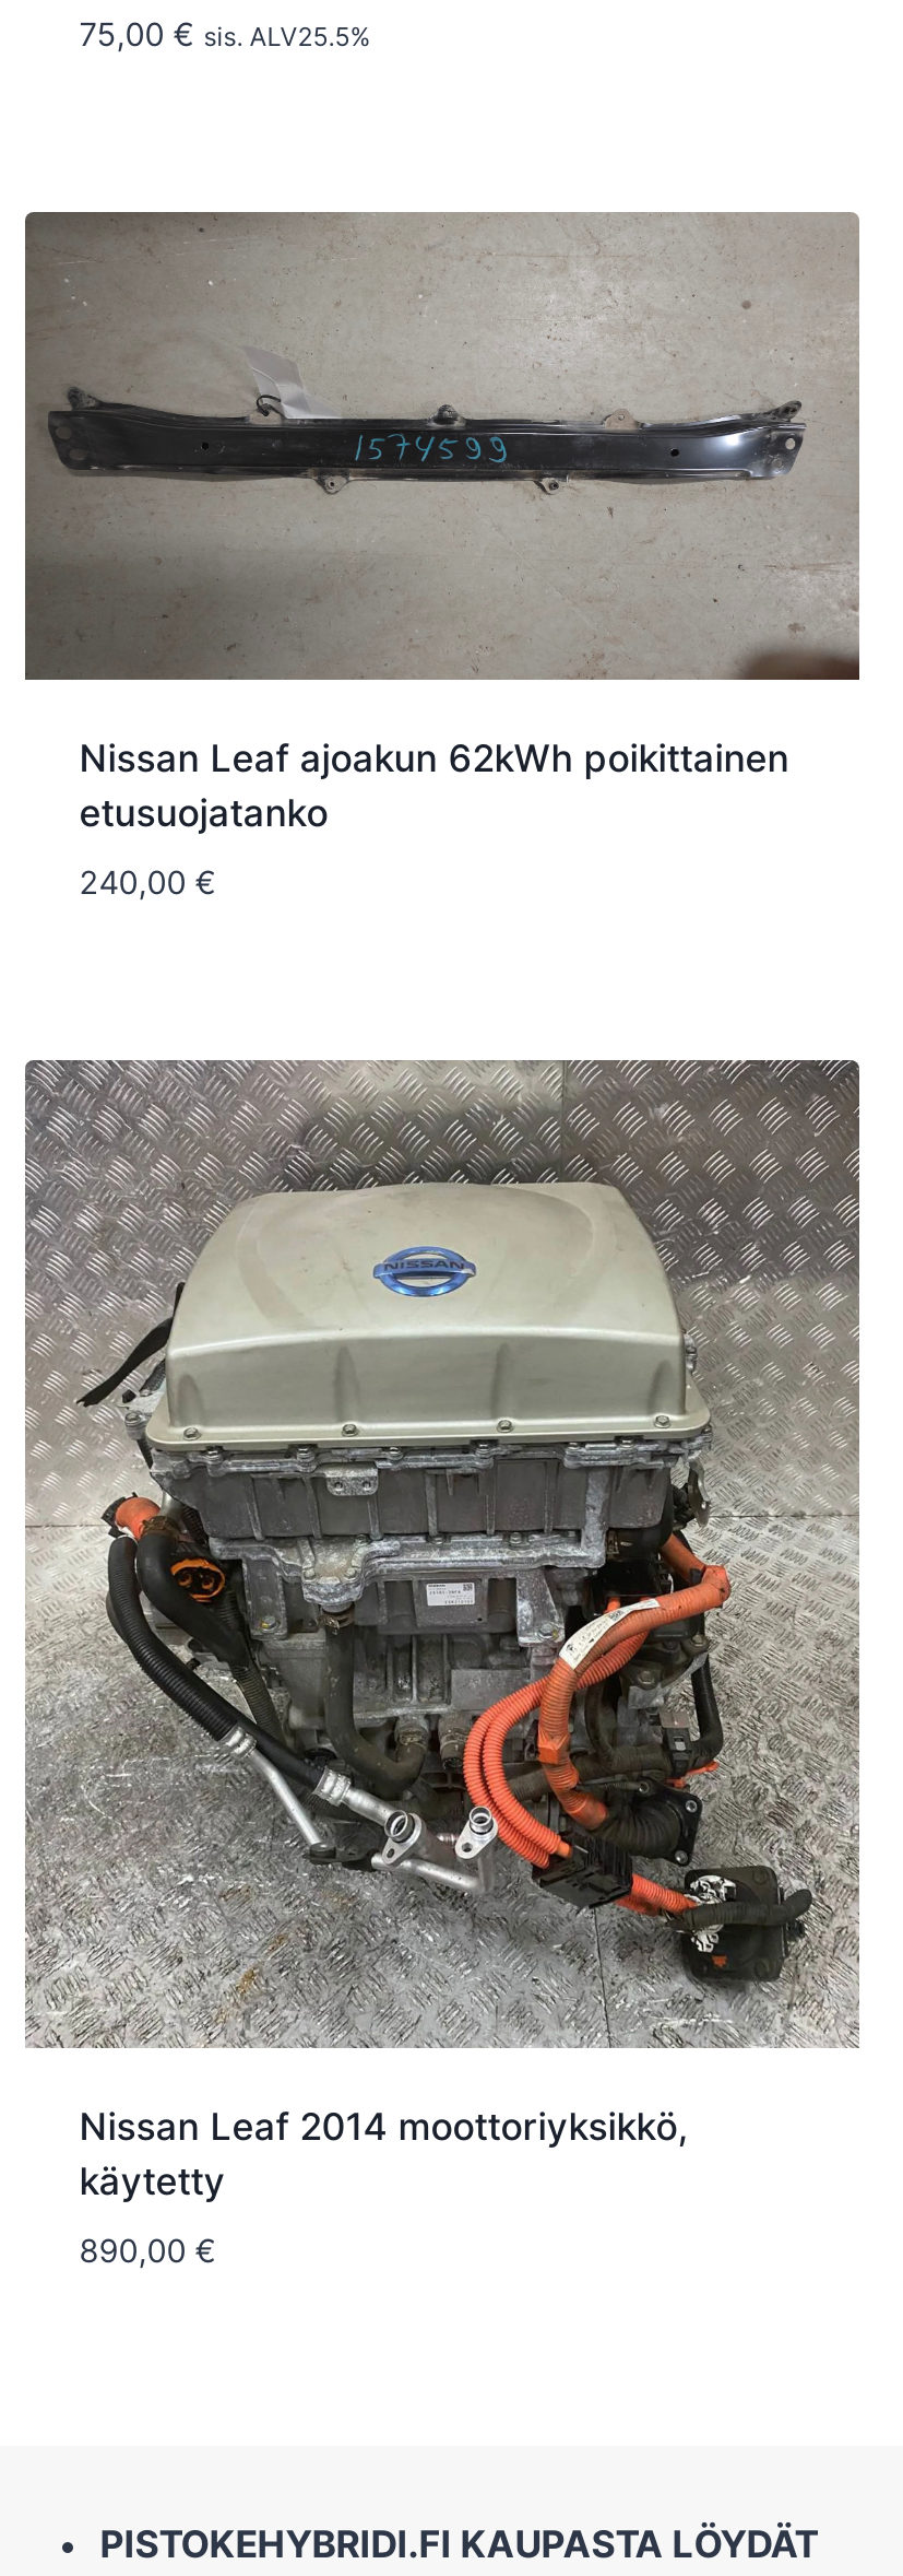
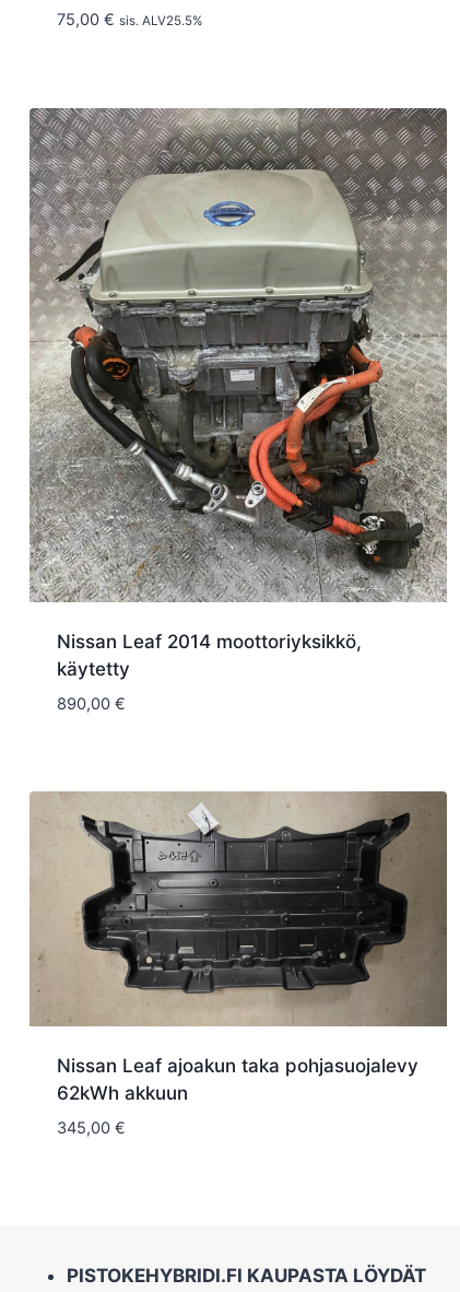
- [image]
- Nissan Leaf ajoakun 62kWh poikittainen
- etusuojatanko
- 240,00 €

moved up: [image] | Nissan Leaf 2014 moottoriyksikkö, | käytetty | 890,00 €

+ [image]
+ Nissan Leaf ajoakun taka pohjasuojalevy
+ 62kWh akkuun
+ 345,00 €
